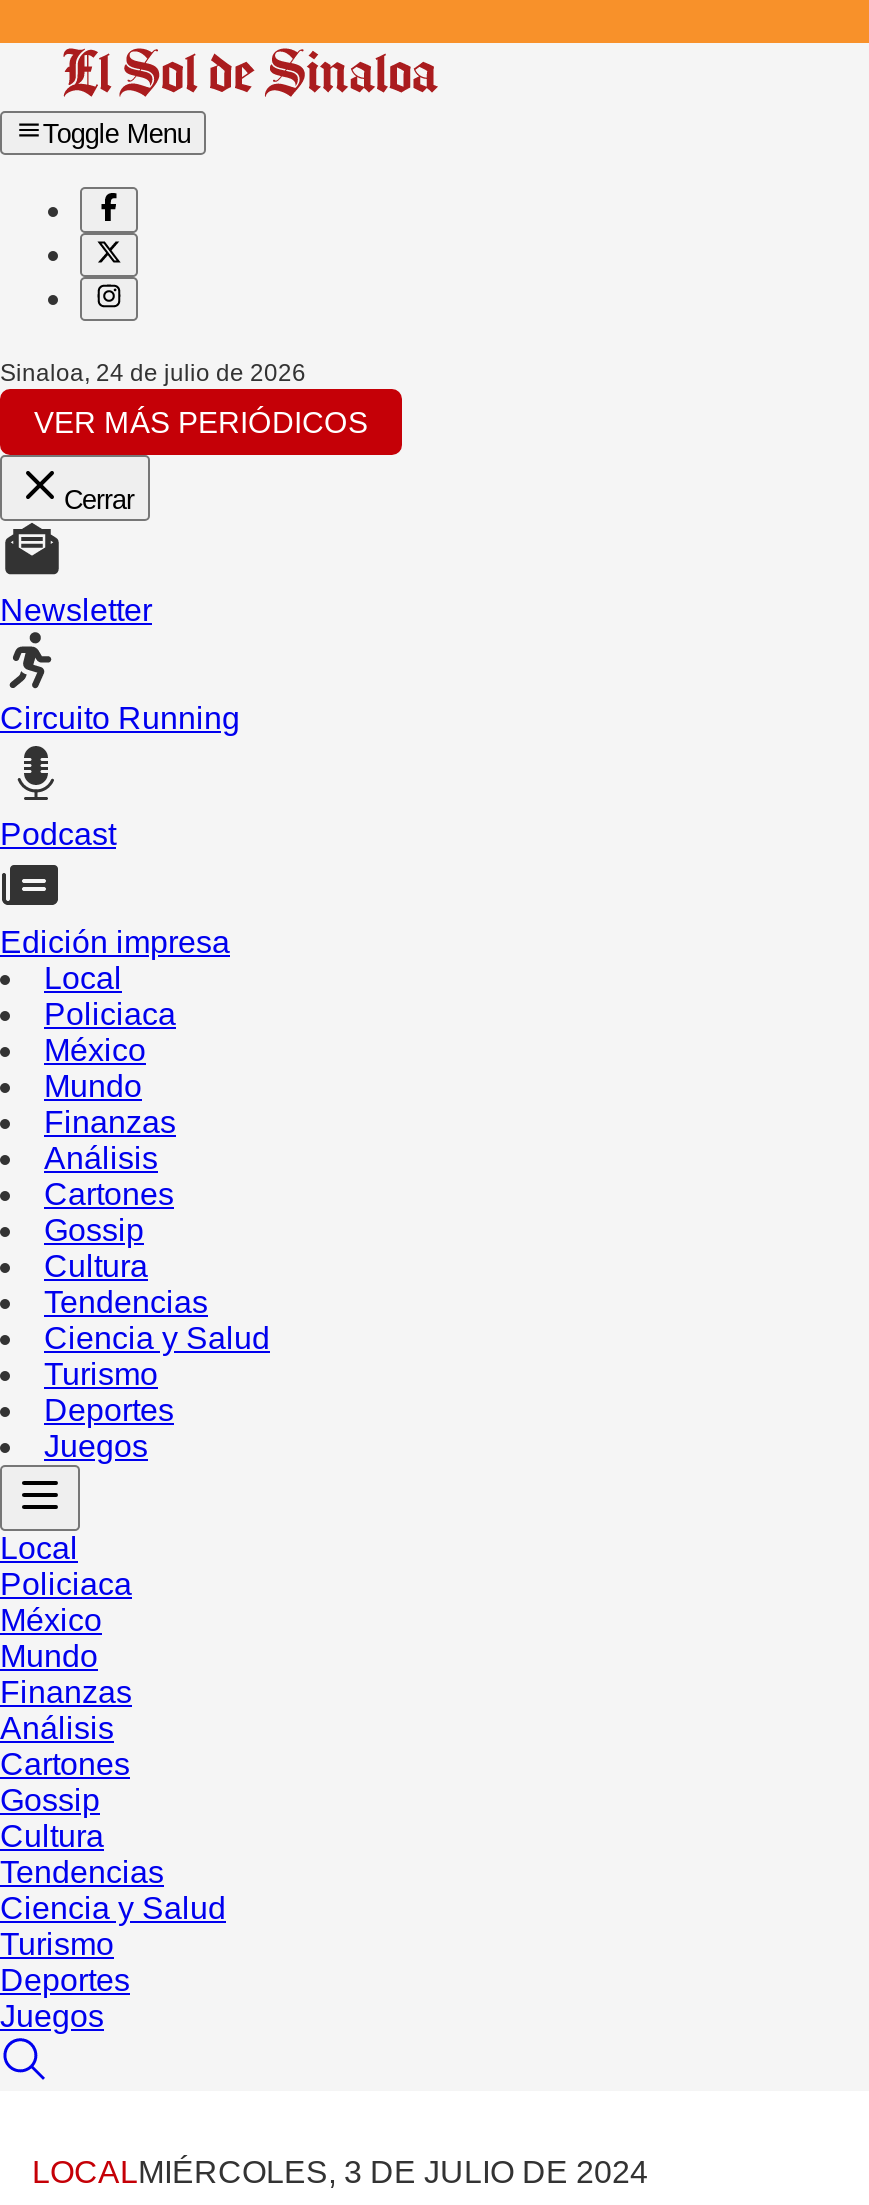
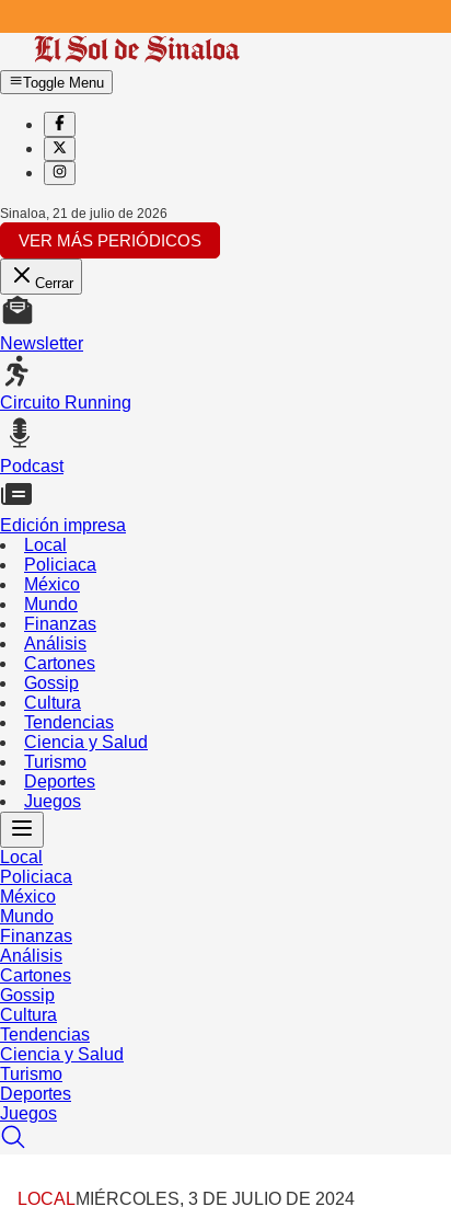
- Sinaloa, 24 de julio de 2026
+ Sinaloa, 21 de julio de 2026
